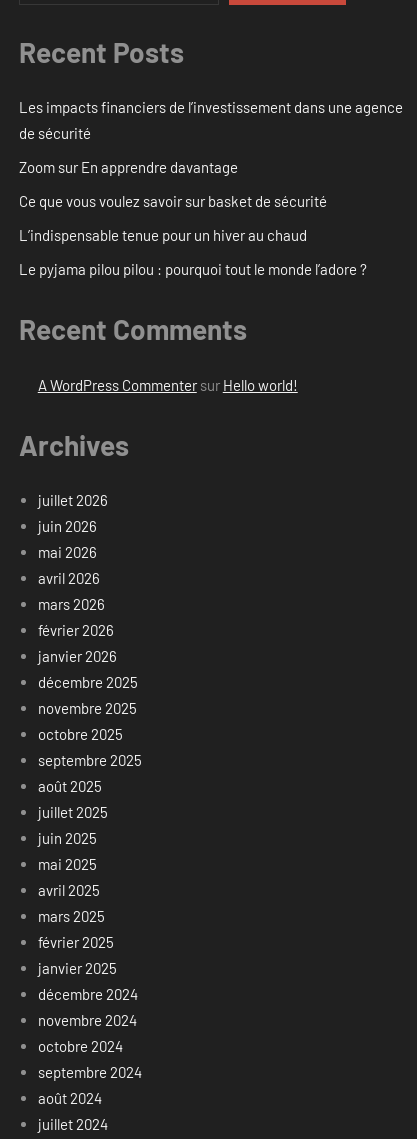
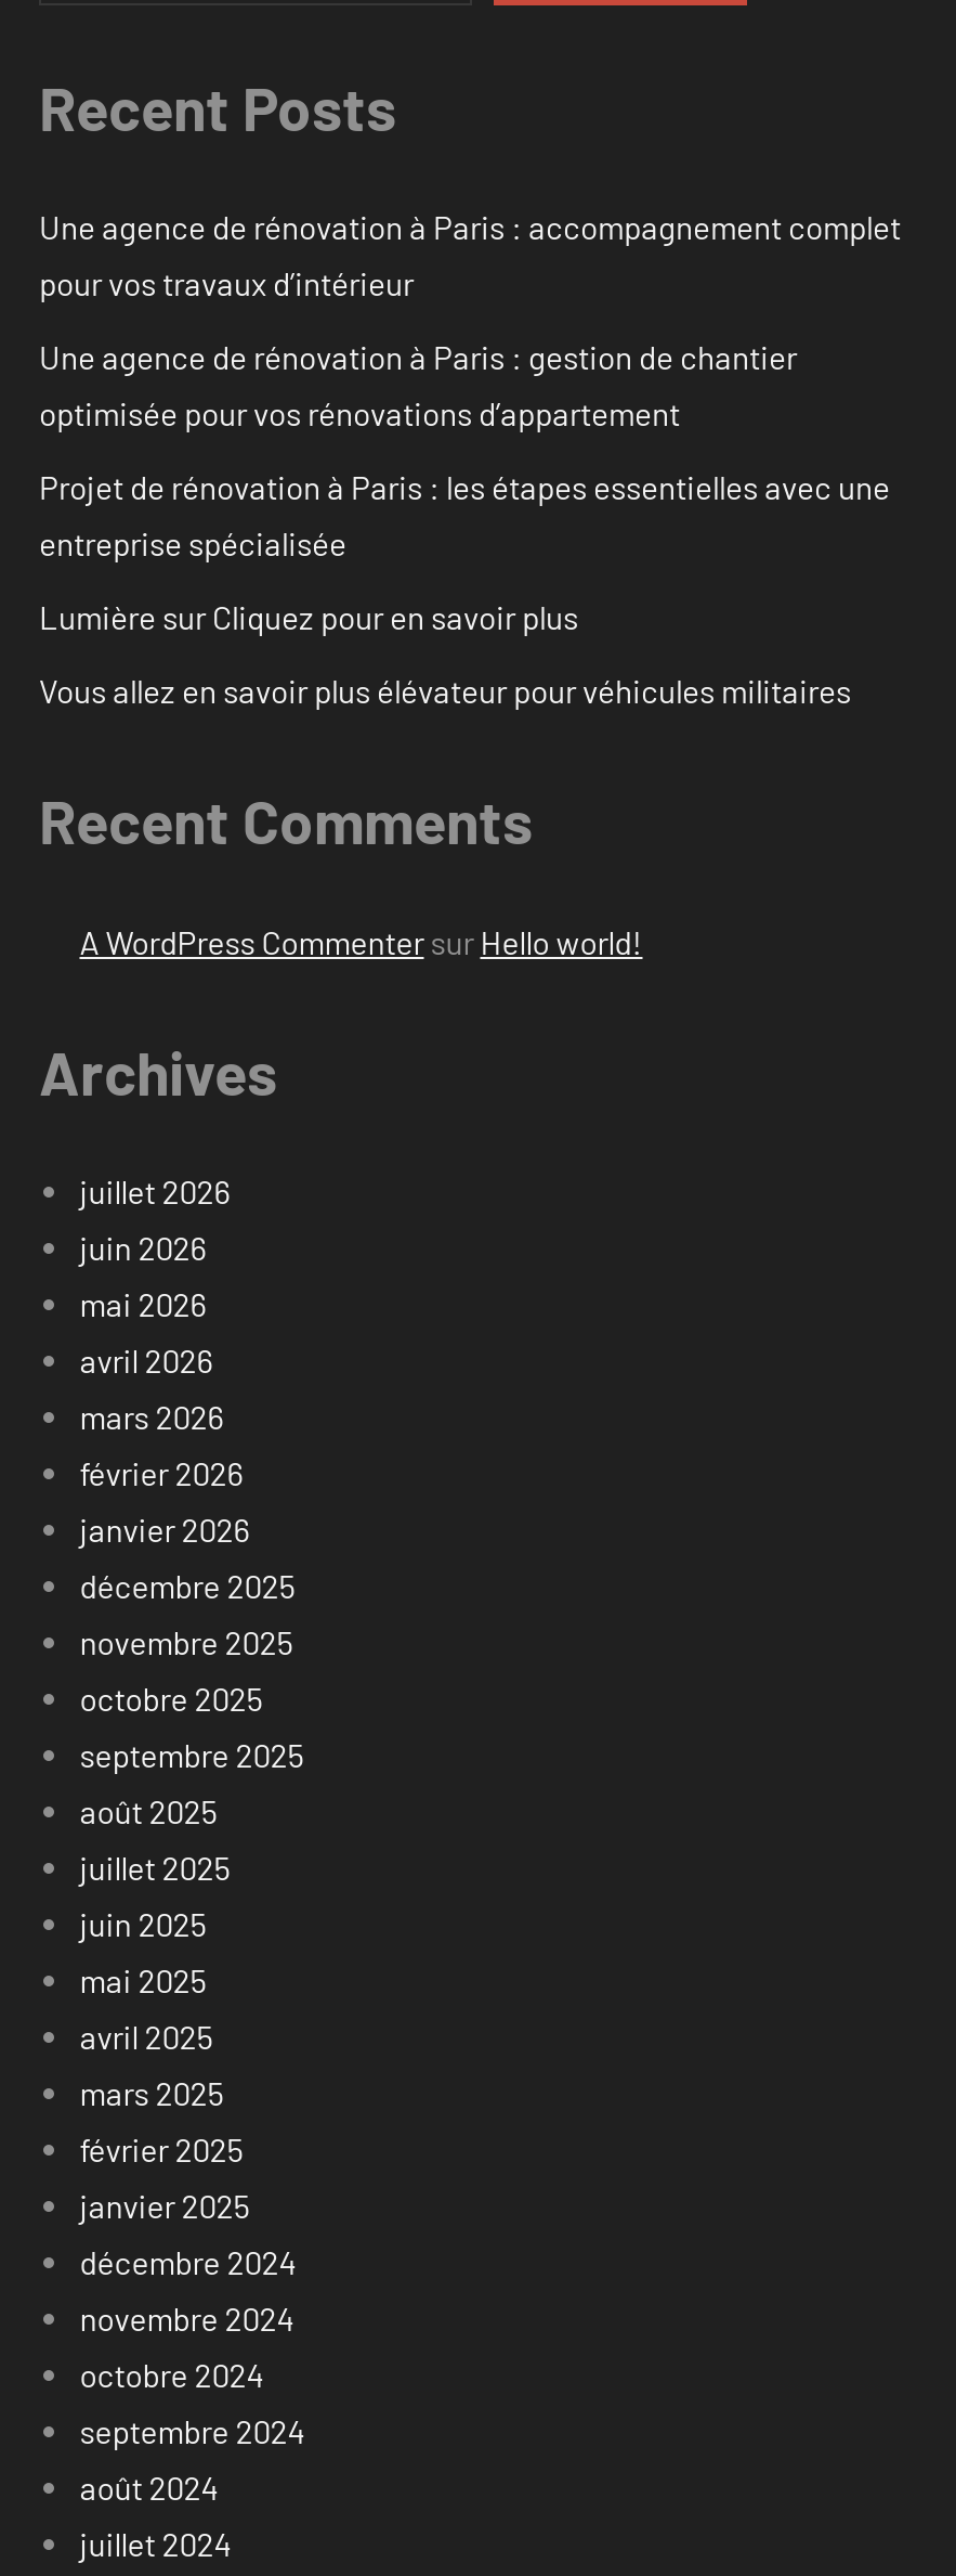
- Les impacts financiers de l’investissement dans une agence
- de sécurité
+ Une agence de rénovation à Paris : accompagnement complet
+ pour vos travaux d’intérieur

- Zoom sur En apprendre davantage
+ Une agence de rénovation à Paris : gestion de chantier
+ optimisée pour vos rénovations d’appartement

- Ce que vous voulez savoir sur basket de sécurité
+ Projet de rénovation à Paris : les étapes essentielles avec une
+ entreprise spécialisée

- L’indispensable tenue pour un hiver au chaud
+ Lumière sur Cliquez pour en savoir plus

- Le pyjama pilou pilou : pourquoi tout le monde l’adore ?
+ Vous allez en savoir plus élévateur pour véhicules militaires
